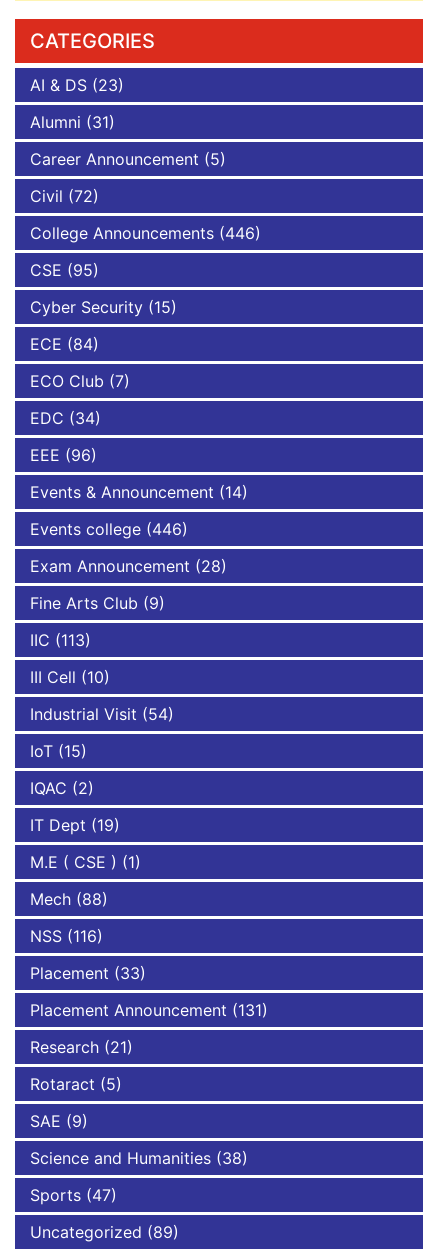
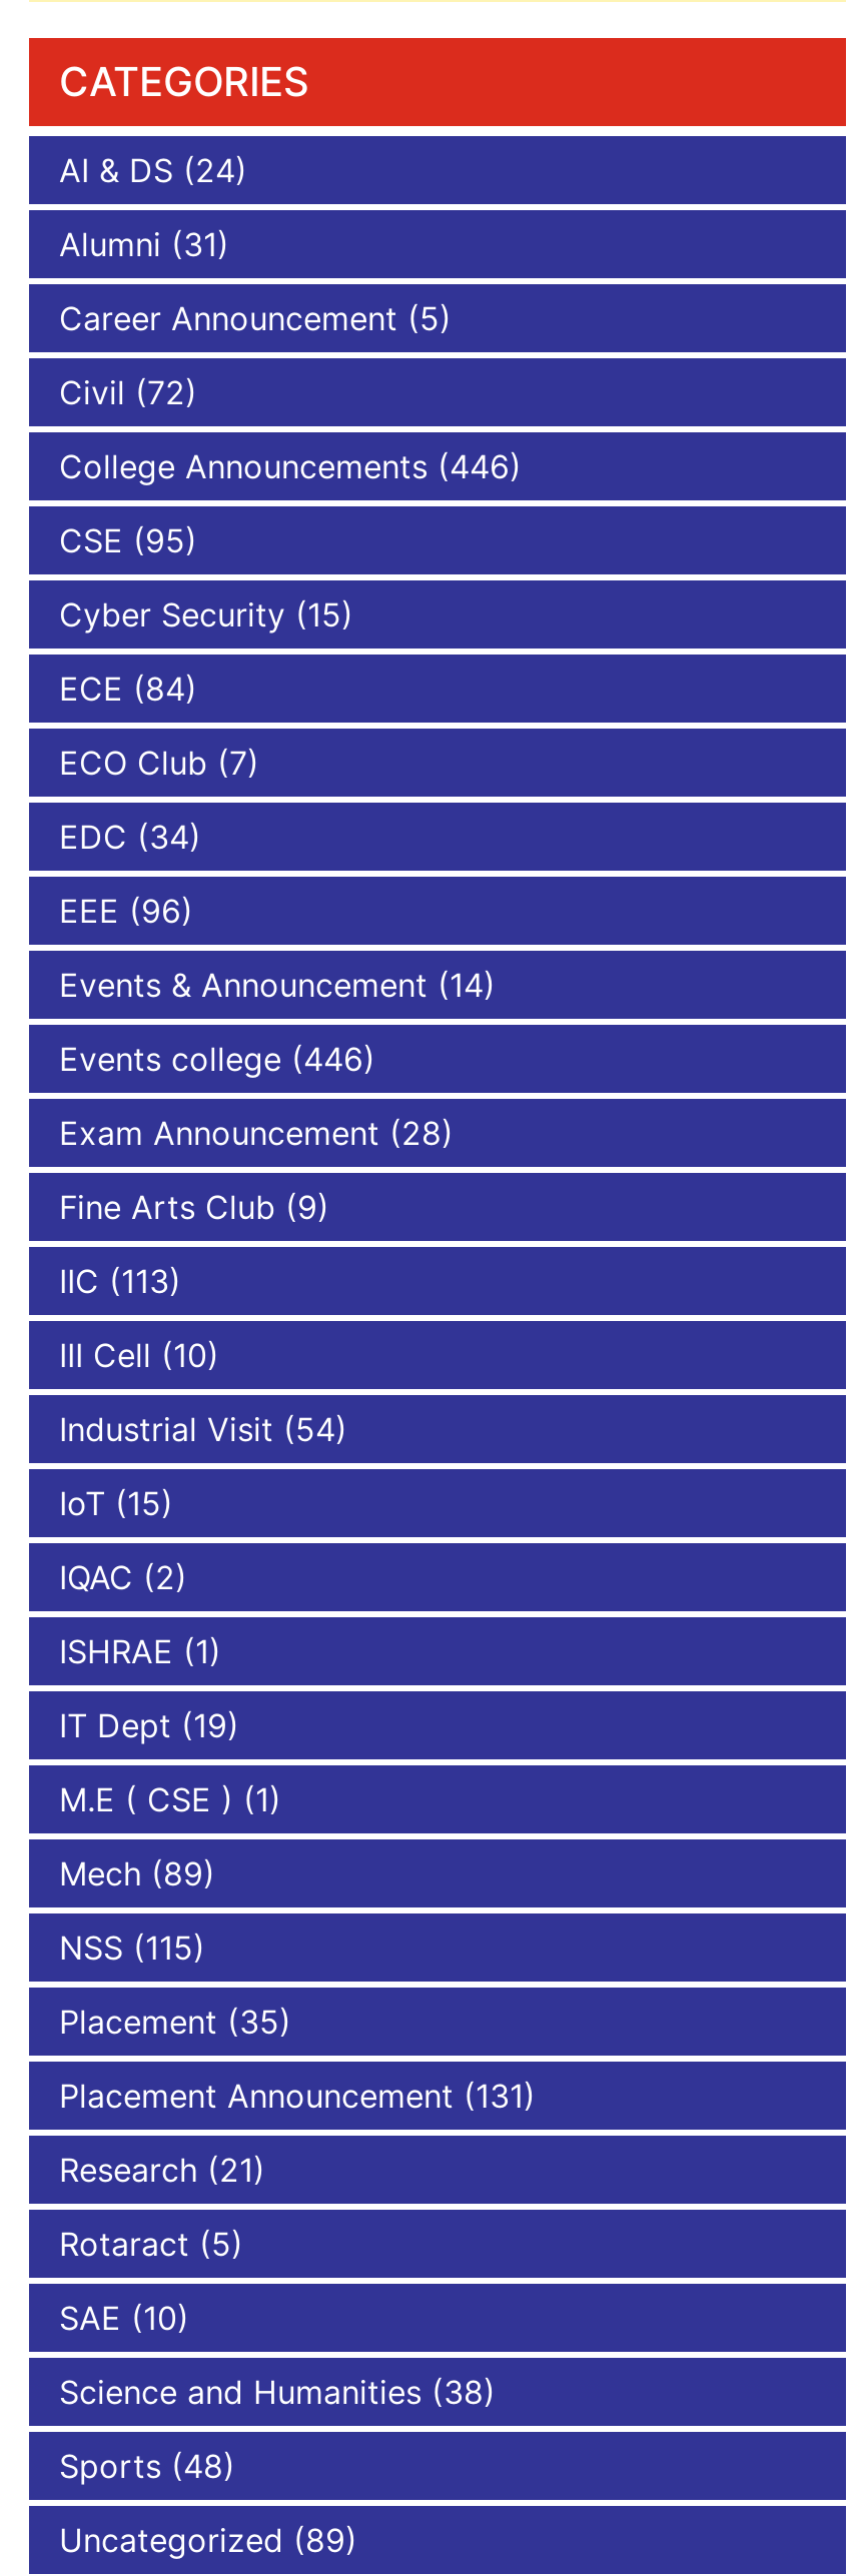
- AI & DS (23)
+ AI & DS (24)

+ ISHRAE (1)

- Mech (88)
+ Mech (89)

- NSS (116)
+ NSS (115)

- Placement (33)
+ Placement (35)

- SAE (9)
+ SAE (10)

- Sports (47)
+ Sports (48)
